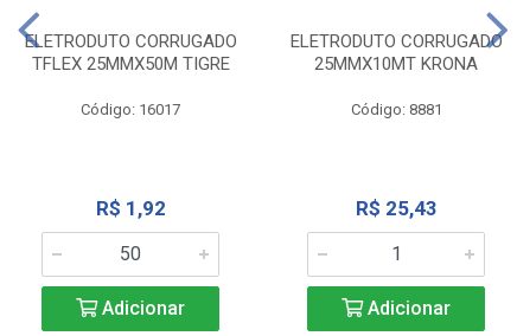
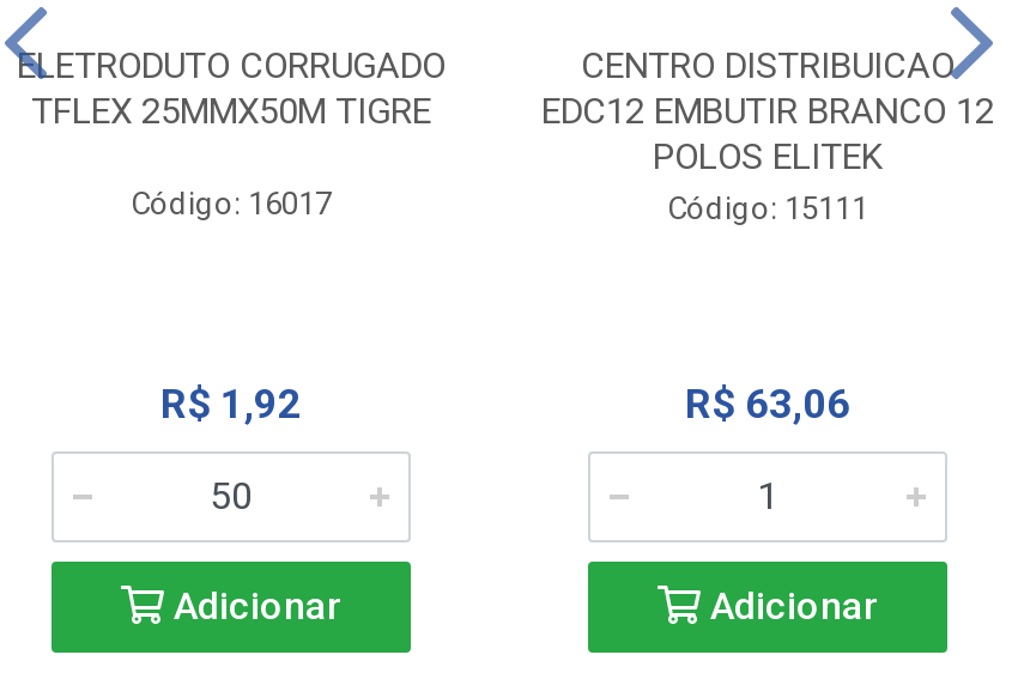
- ELETRODUTO CORRUGADO
- 25MMX10MT KRONA
- Código: 8881
+ CENTRO DISTRIBUICAO
+ EDC12 EMBUTIR BRANCO 12
+ POLOS ELITEK
+ Código: 15111

- R$ 25,43
+ R$ 63,06
